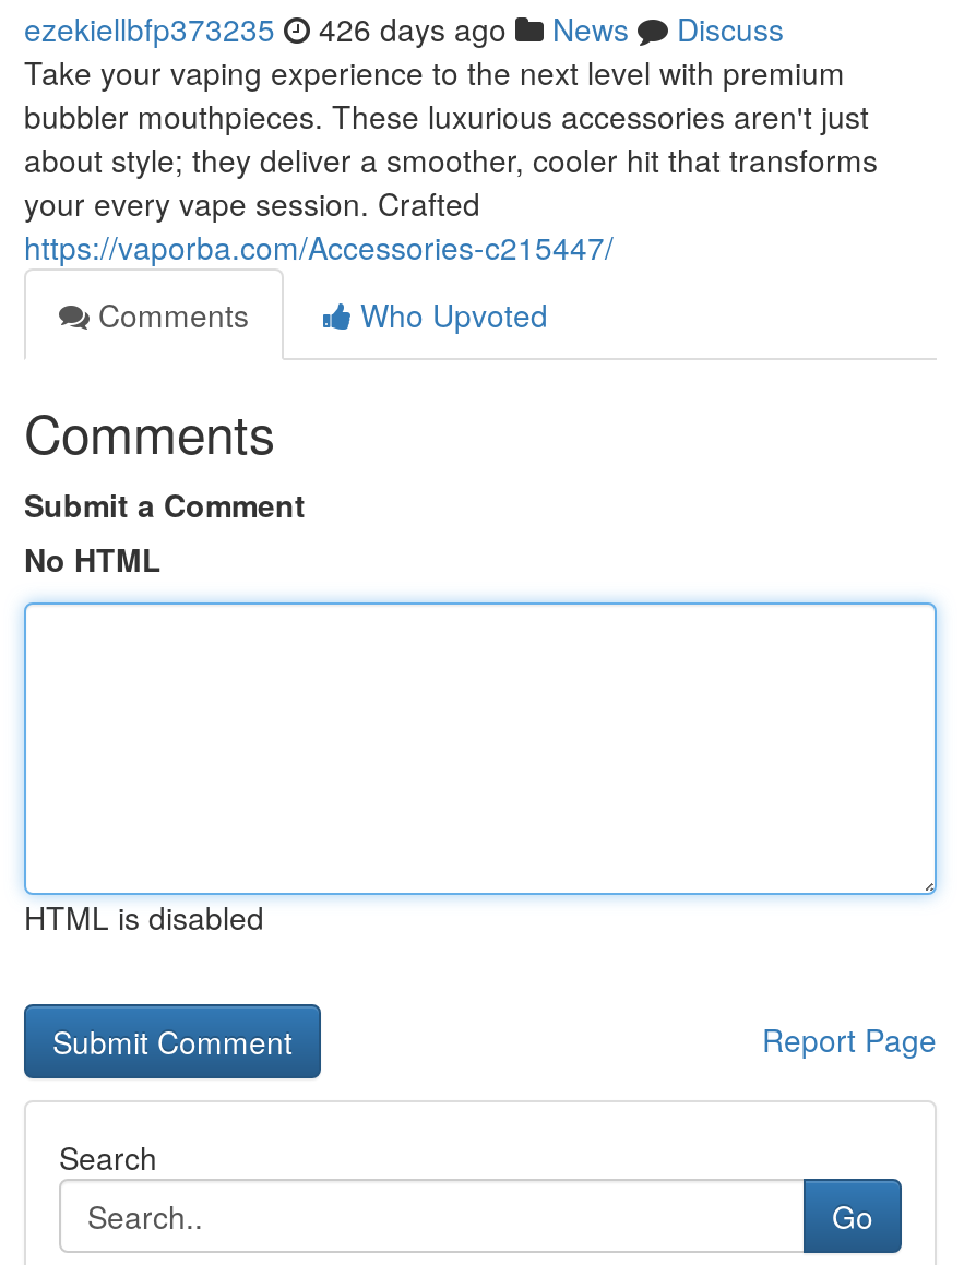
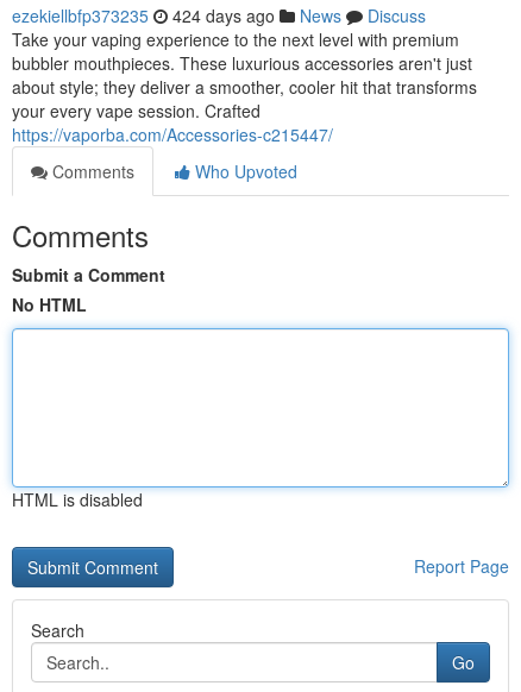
- ezekiellbfp373235 426 days ago News Discuss
+ ezekiellbfp373235 424 days ago News Discuss
